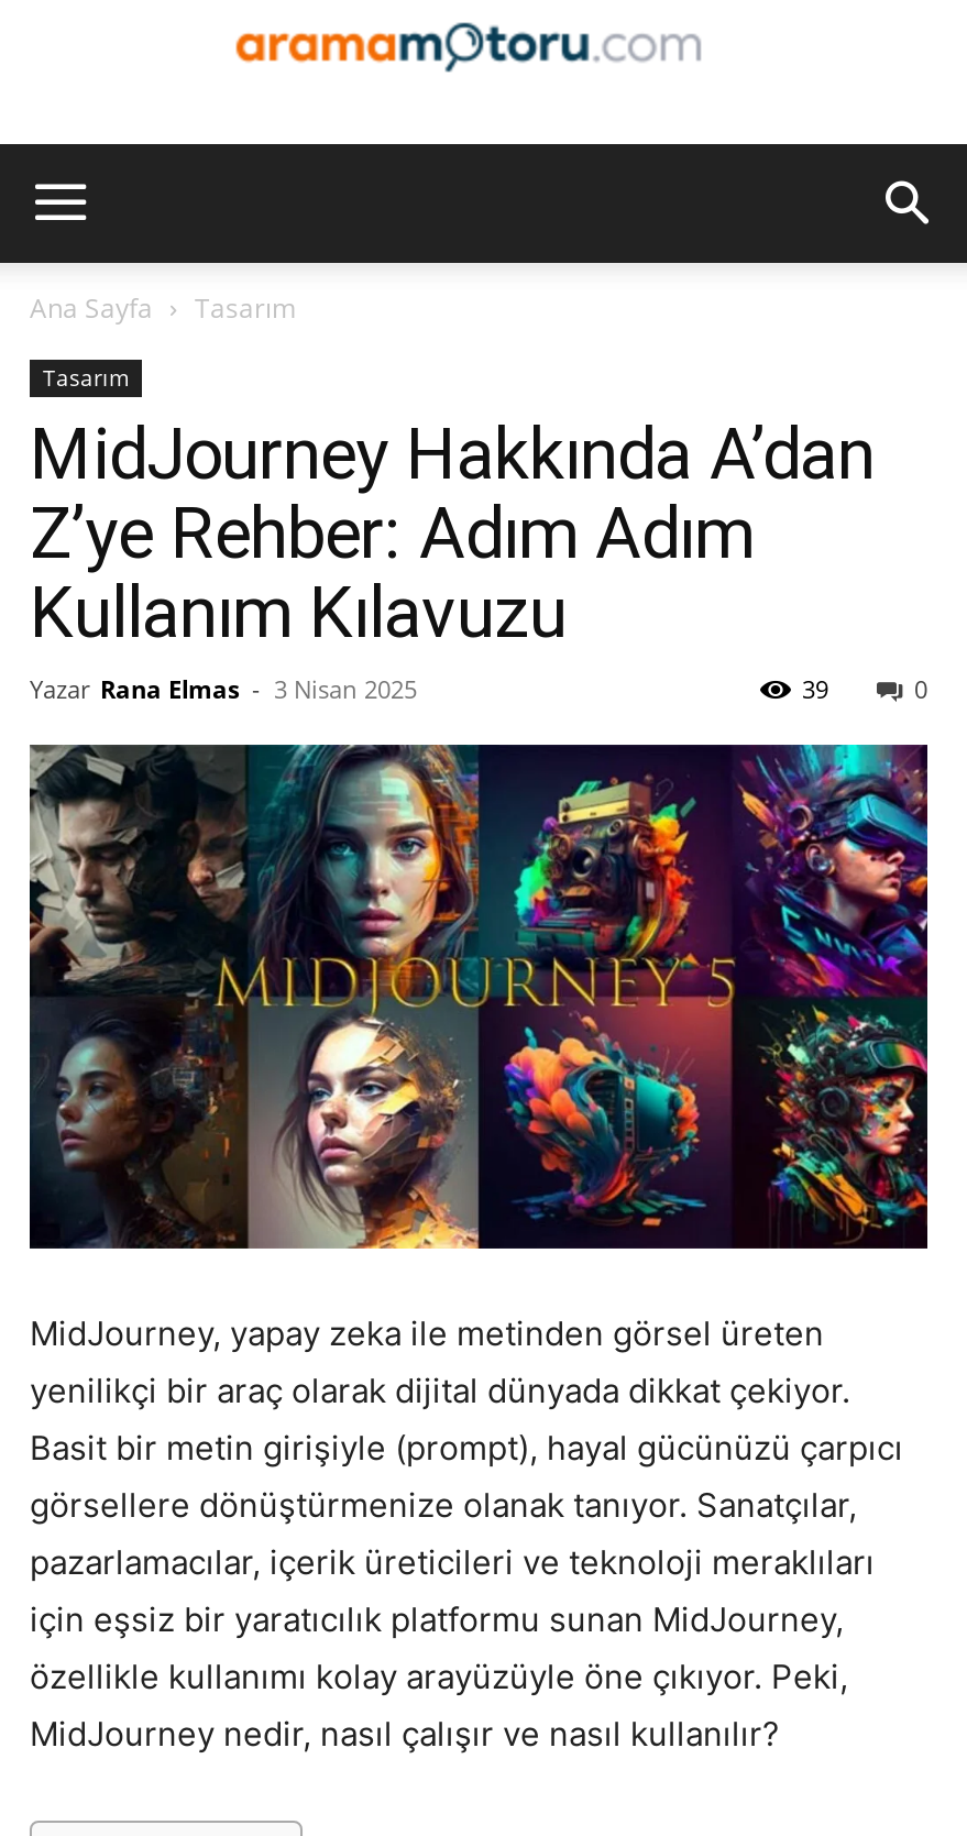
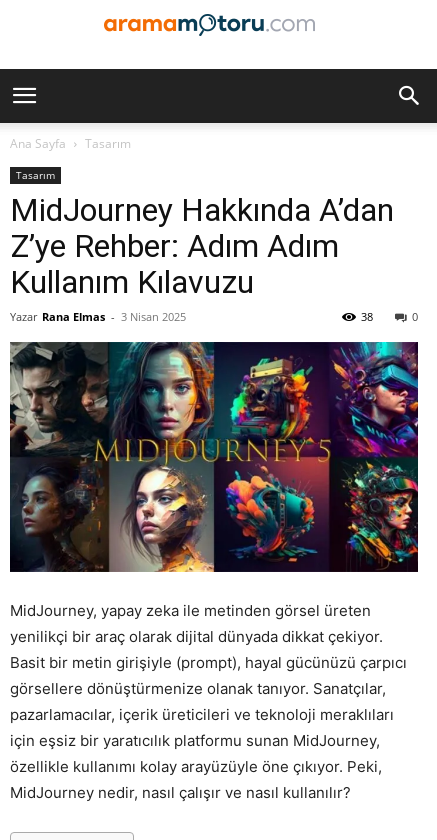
- 39
+ 38
